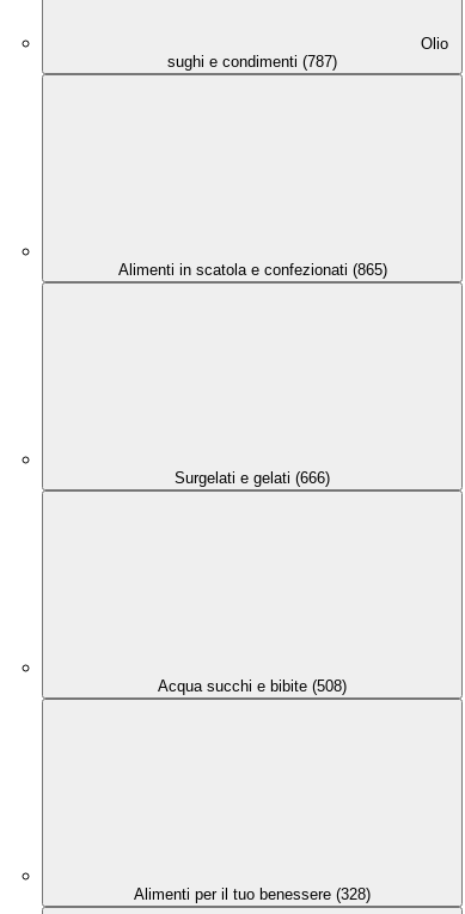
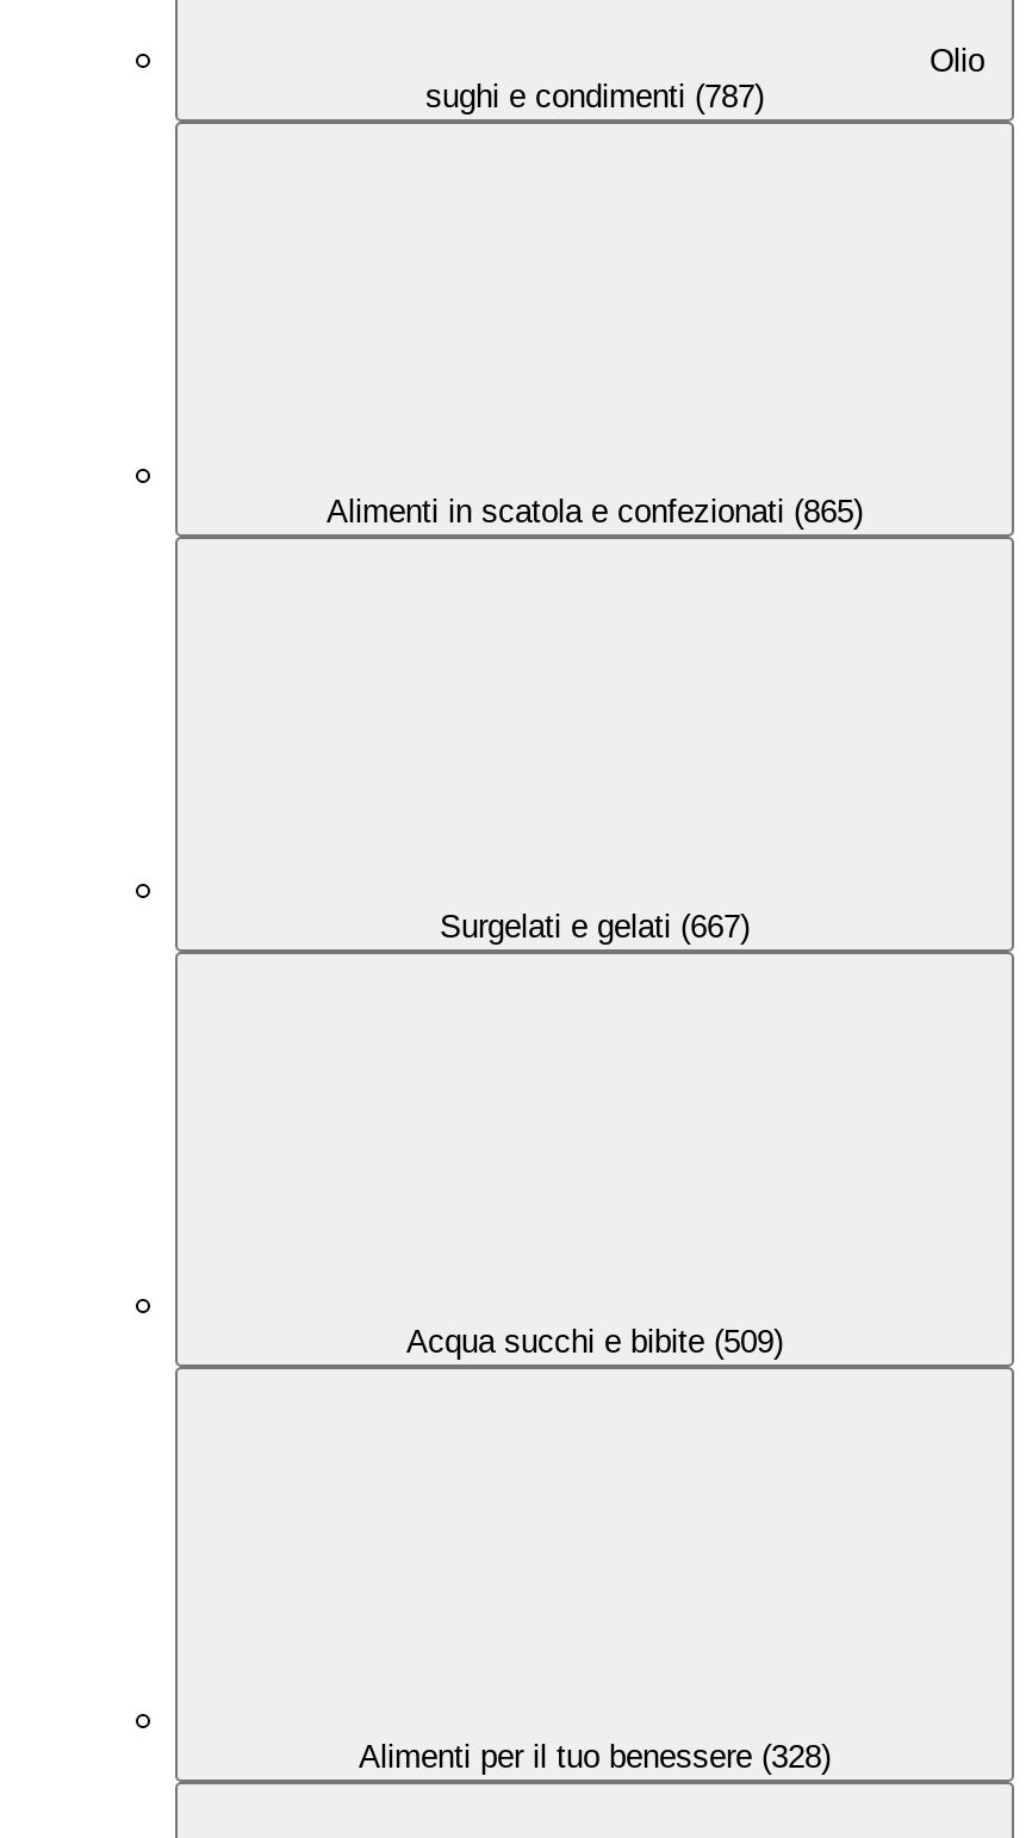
- Surgelati e gelati (666)
+ Surgelati e gelati (667)

- Acqua succhi e bibite (508)
+ Acqua succhi e bibite (509)
